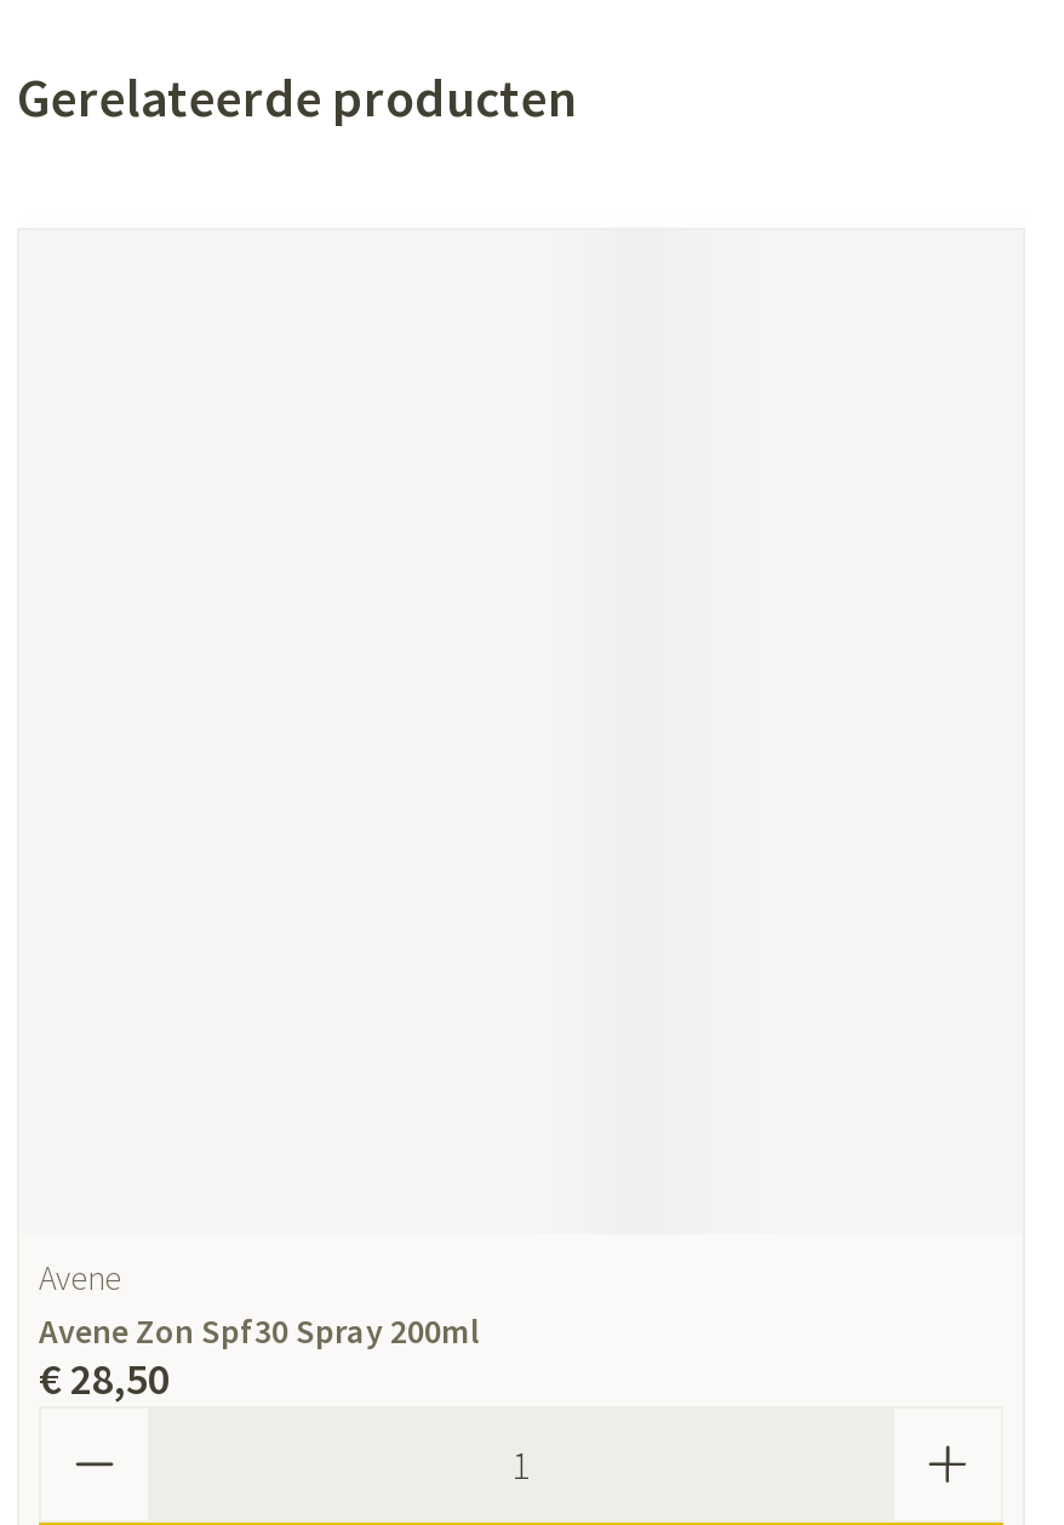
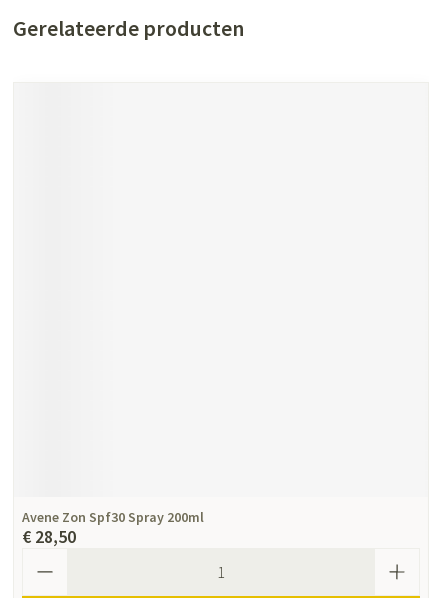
- Avene
